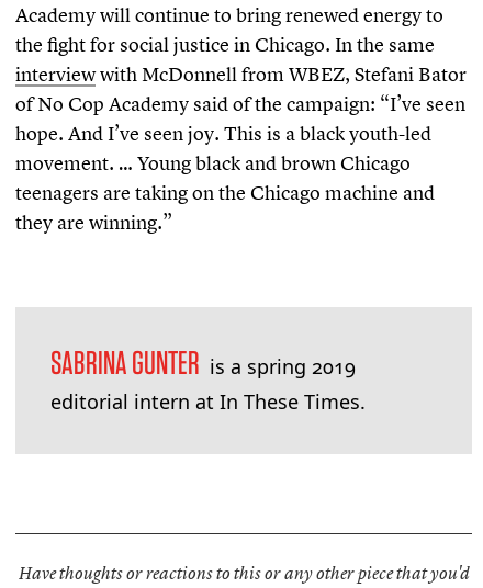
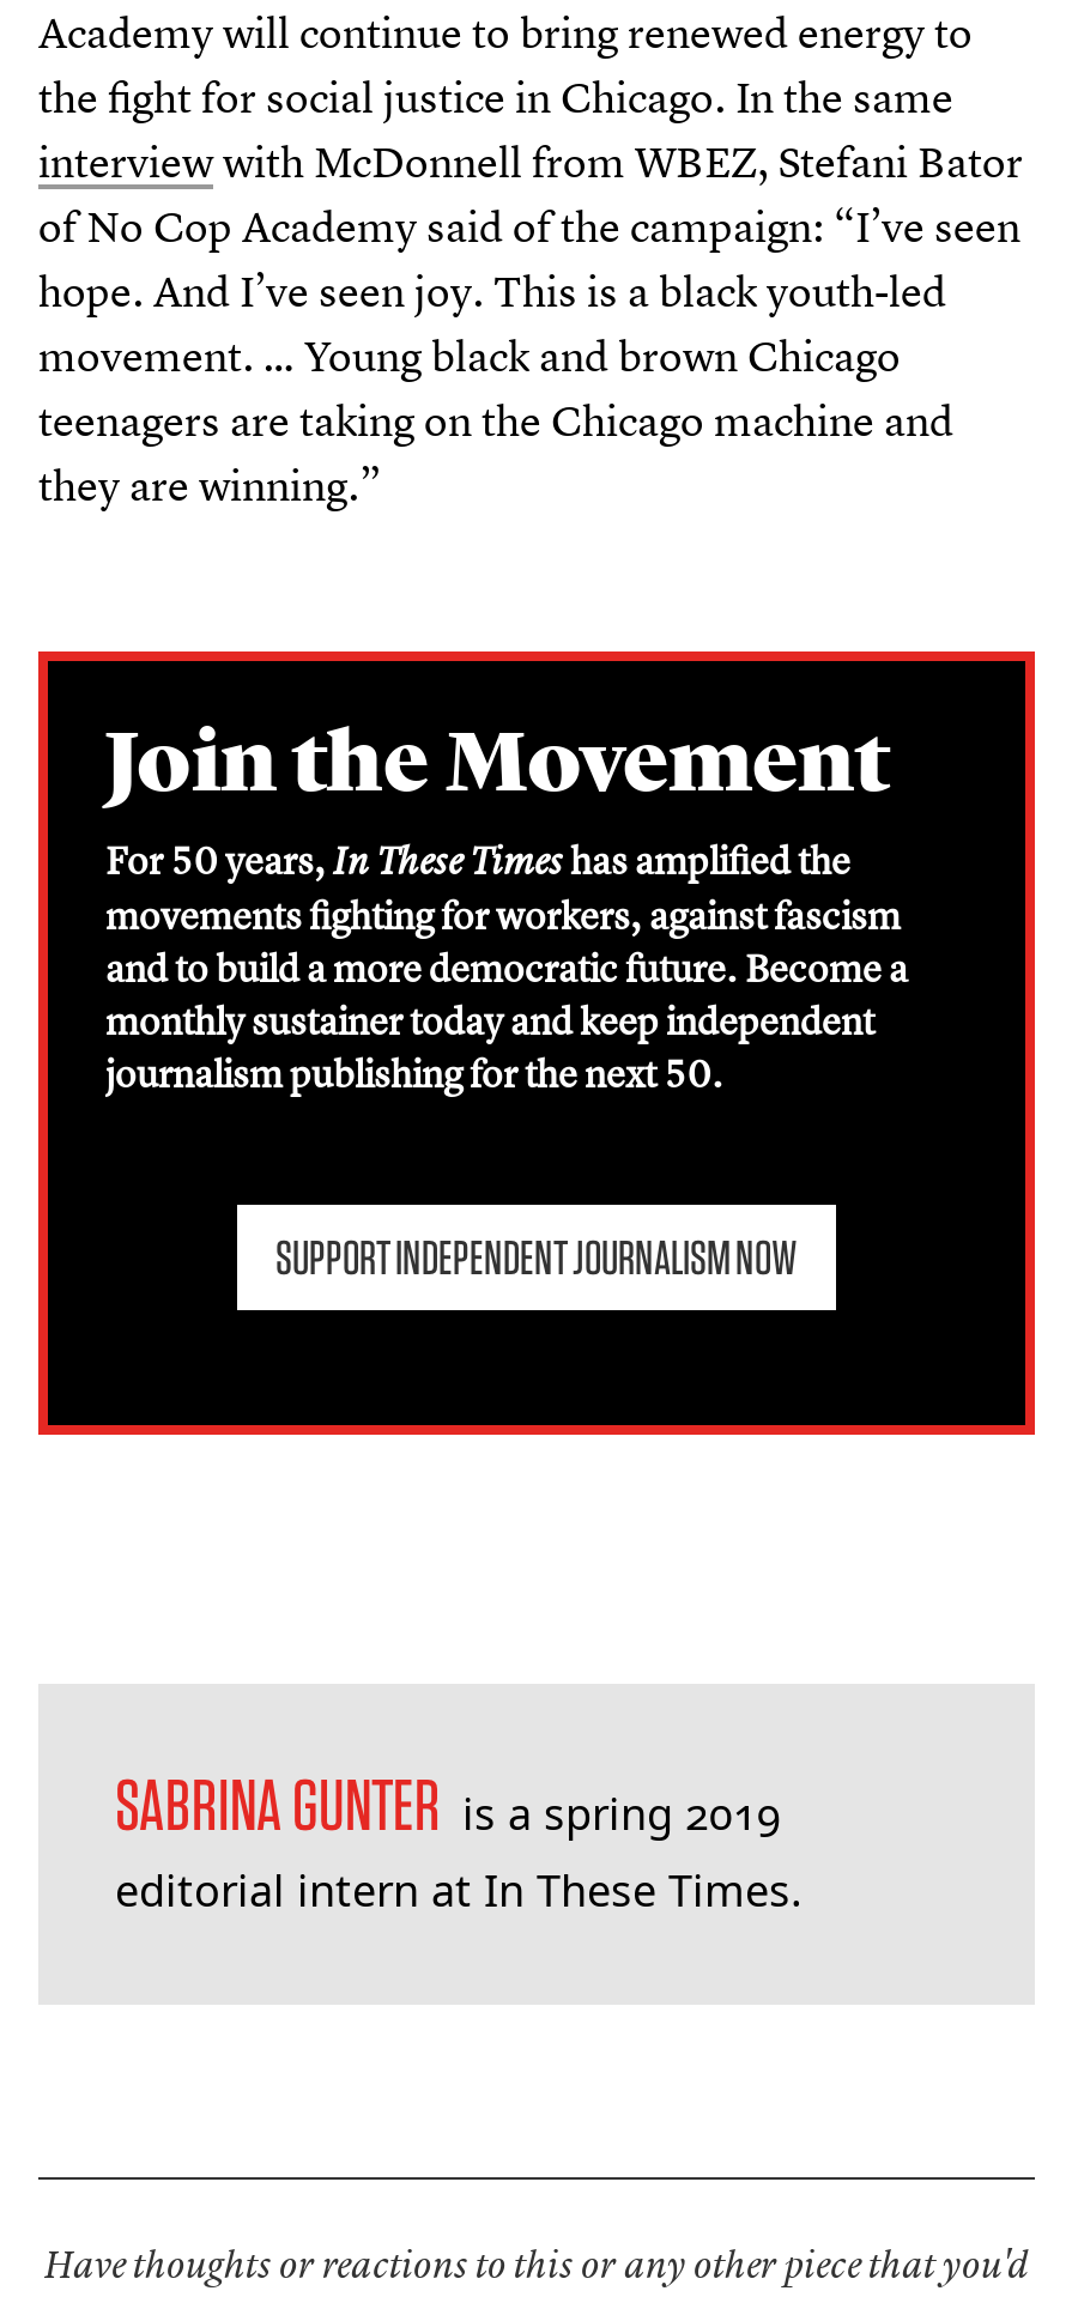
+ [image]
+ Join the Movement
+ For 50 years,In These Timeshas amplified the
+ movements fighting for workers, against fascism
+ and to build a more democratic future. Become a
+ monthly sustainer today and keep independent
+ journalism publishing for the next 50.
+ SUPPORT INDEPENDENT JOURNALISM NOW
